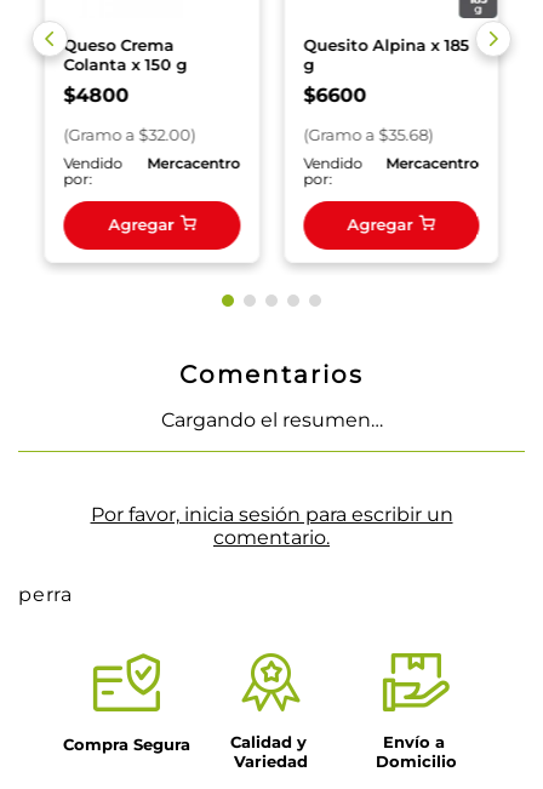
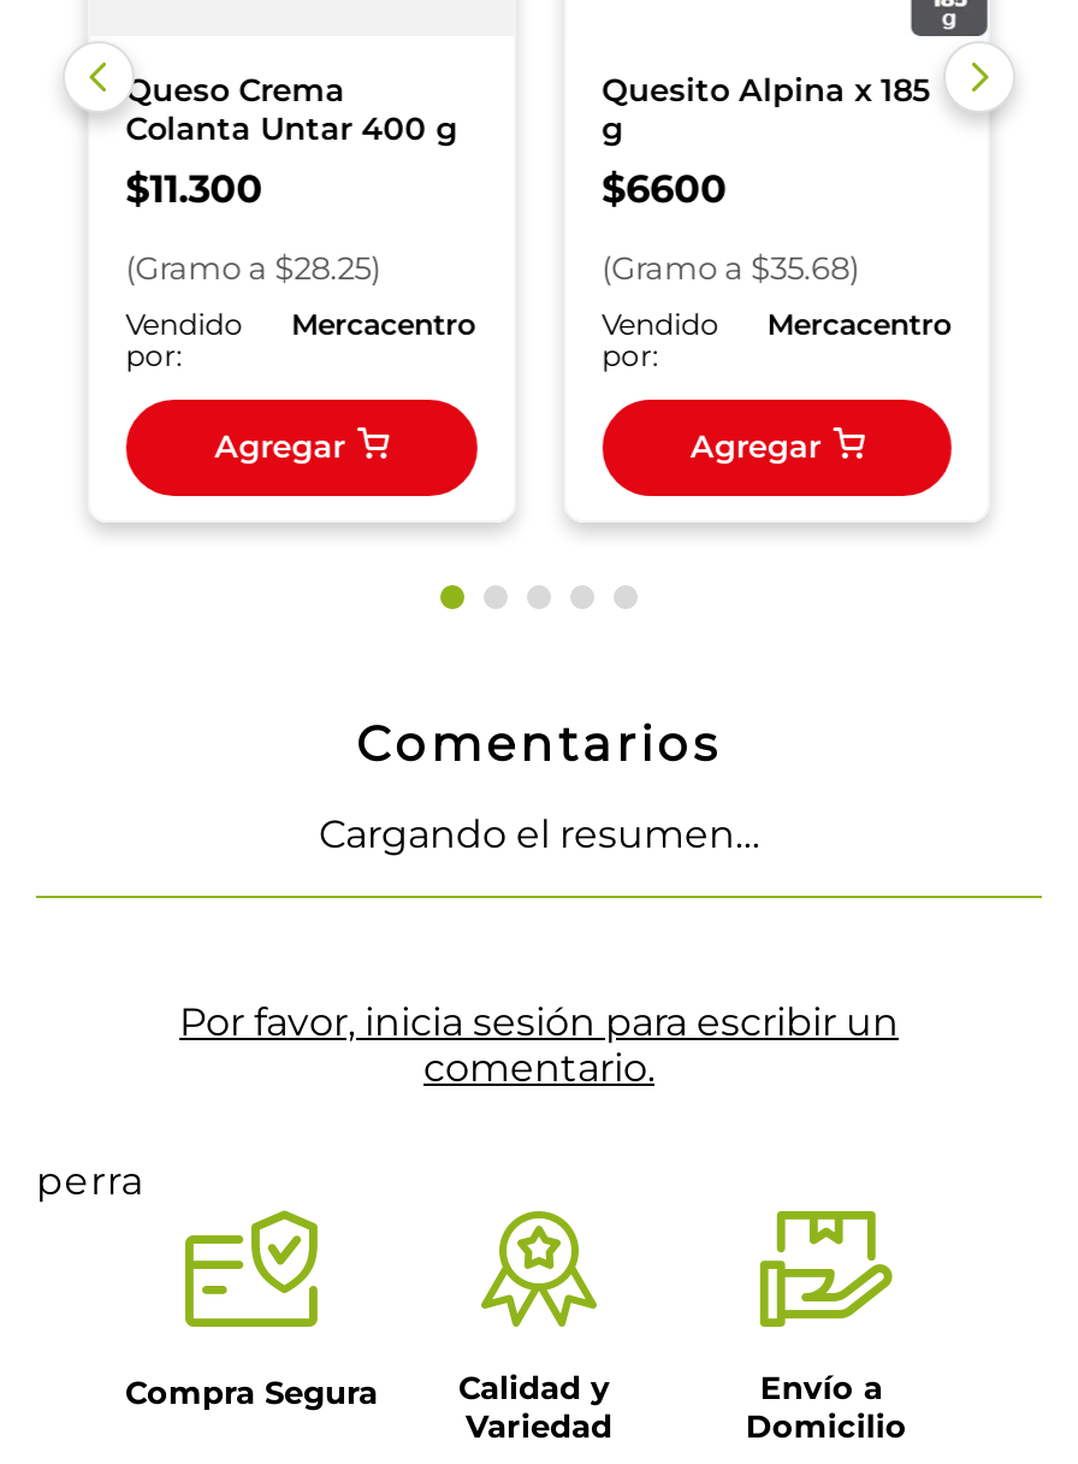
- Colanta x 150 g
- $4800
+ Colanta Untar 400 g
+ $11.300

- (Gramo a $32.00)
+ (Gramo a $28.25)
